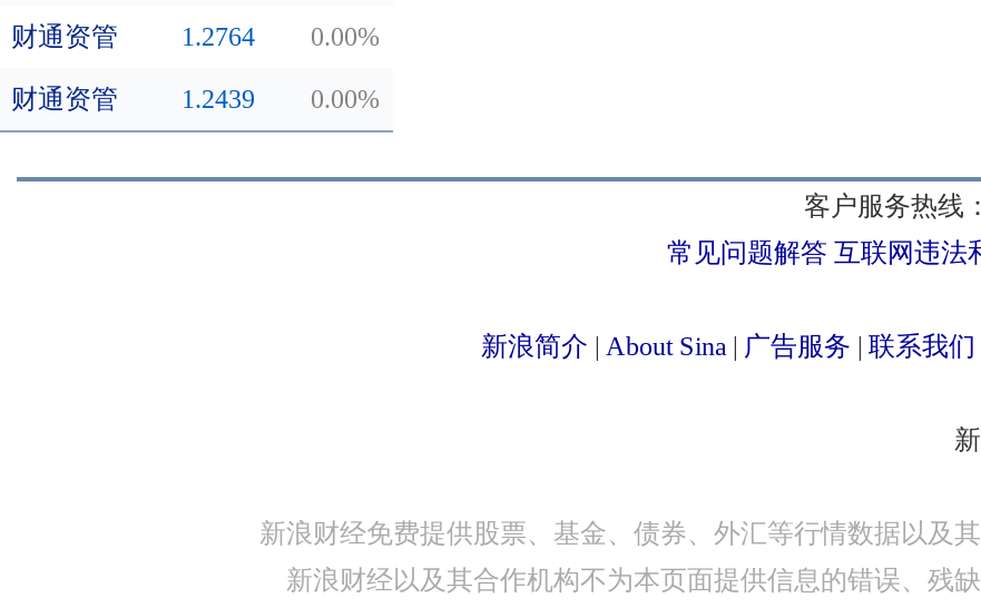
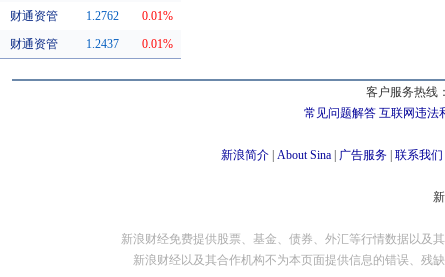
- 1.2764
+ 1.2762

- 0.00%
+ 0.01%

- 1.2439
+ 1.2437

- 0.00%
+ 0.01%
